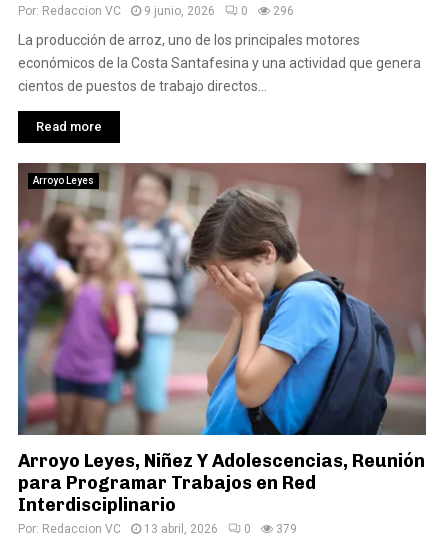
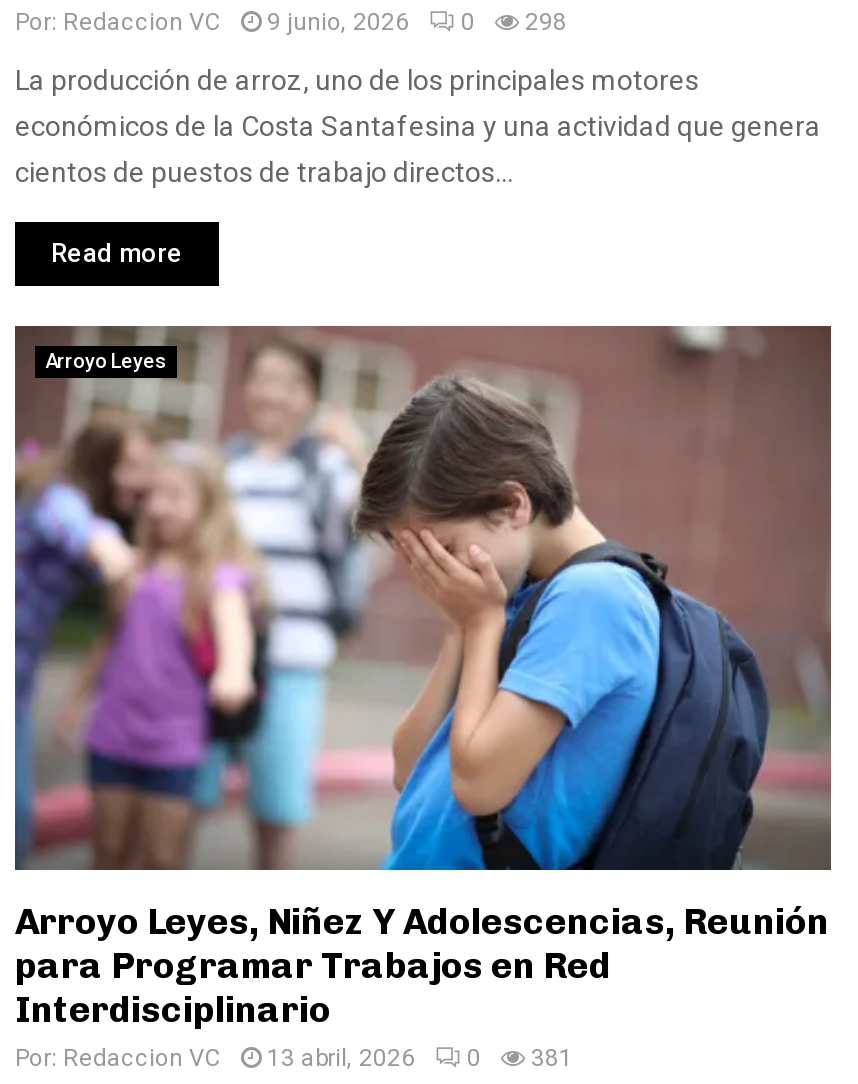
- Por: Redaccion VC 9 junio, 2026 0 296
+ Por: Redaccion VC 9 junio, 2026 0 298

- Por: Redaccion VC 13 abril, 2026 0 379
+ Por: Redaccion VC 13 abril, 2026 0 381
